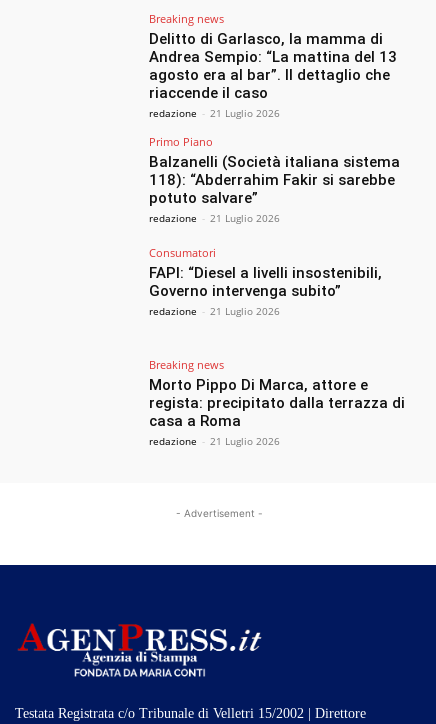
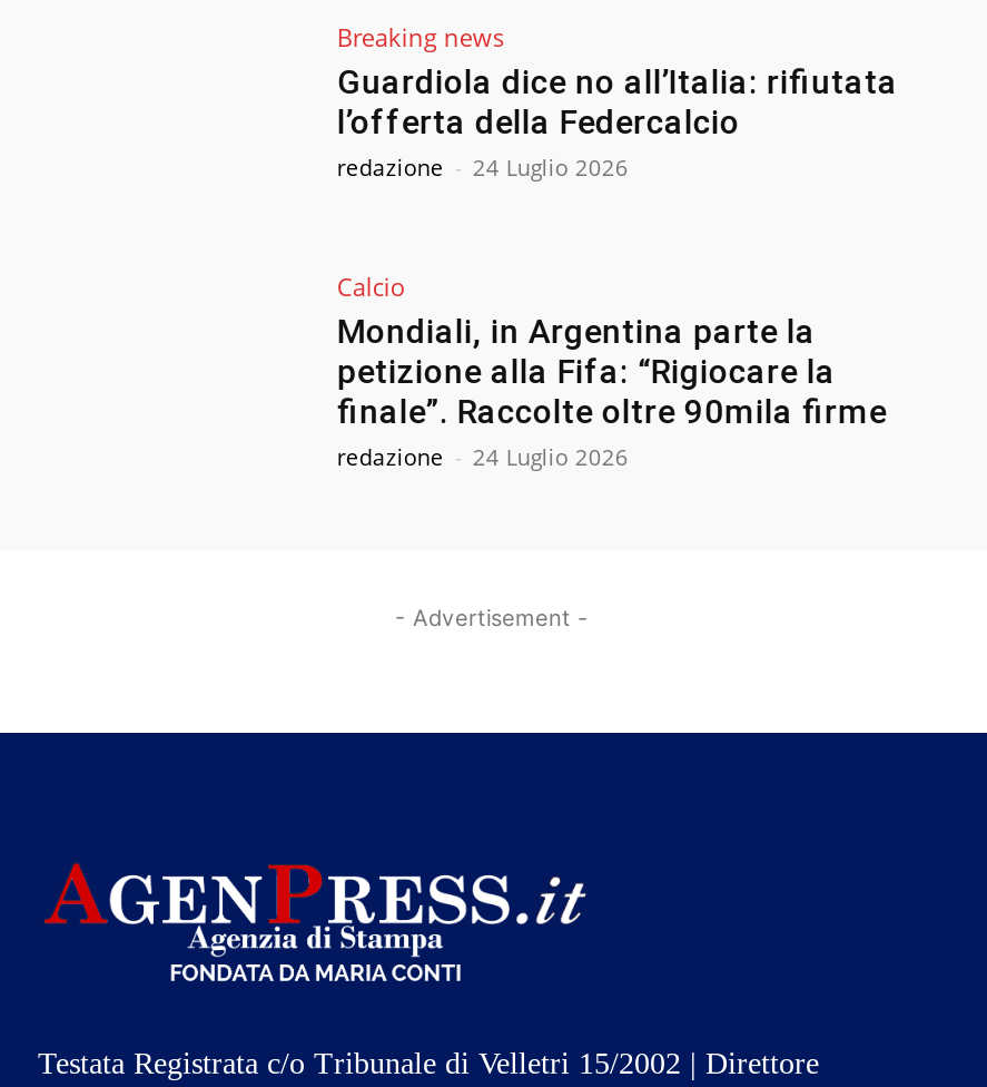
- Delitto di Garlasco, la mamma di
- Andrea Sempio: “La mattina del 13
- agosto era al bar”. Il dettaglio che
- riaccende il caso
- redazione - 21 Luglio 2026
- Primo Piano
- Balzanelli (Società italiana sistema
- 118): “Abderrahim Fakir si sarebbe
- potuto salvare”
- redazione - 21 Luglio 2026
- Consumatori
- FAPI: “Diesel a livelli insostenibili,
- Governo intervenga subito”
- redazione - 21 Luglio 2026
+ Guardiola dice no all’Italia: rifiutata
+ l’offerta della Federcalcio
+ redazione - 24 Luglio 2026

- Breaking news
- Morto Pippo Di Marca, attore e
- regista: precipitato dalla terrazza di
- casa a Roma
- redazione - 21 Luglio 2026
+ Calcio
+ Mondiali, in Argentina parte la
+ petizione alla Fifa: “Rigiocare la
+ finale”. Raccolte oltre 90mila firme
+ redazione - 24 Luglio 2026
